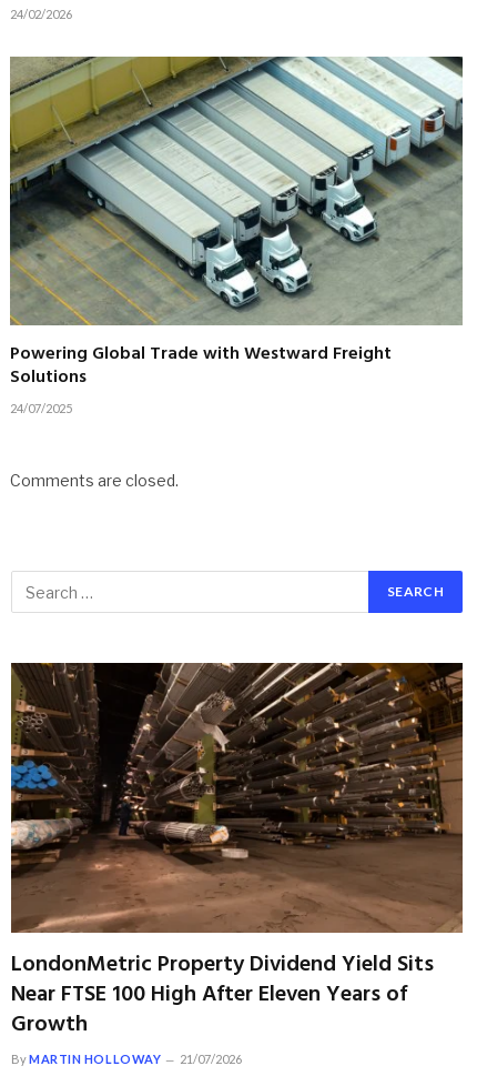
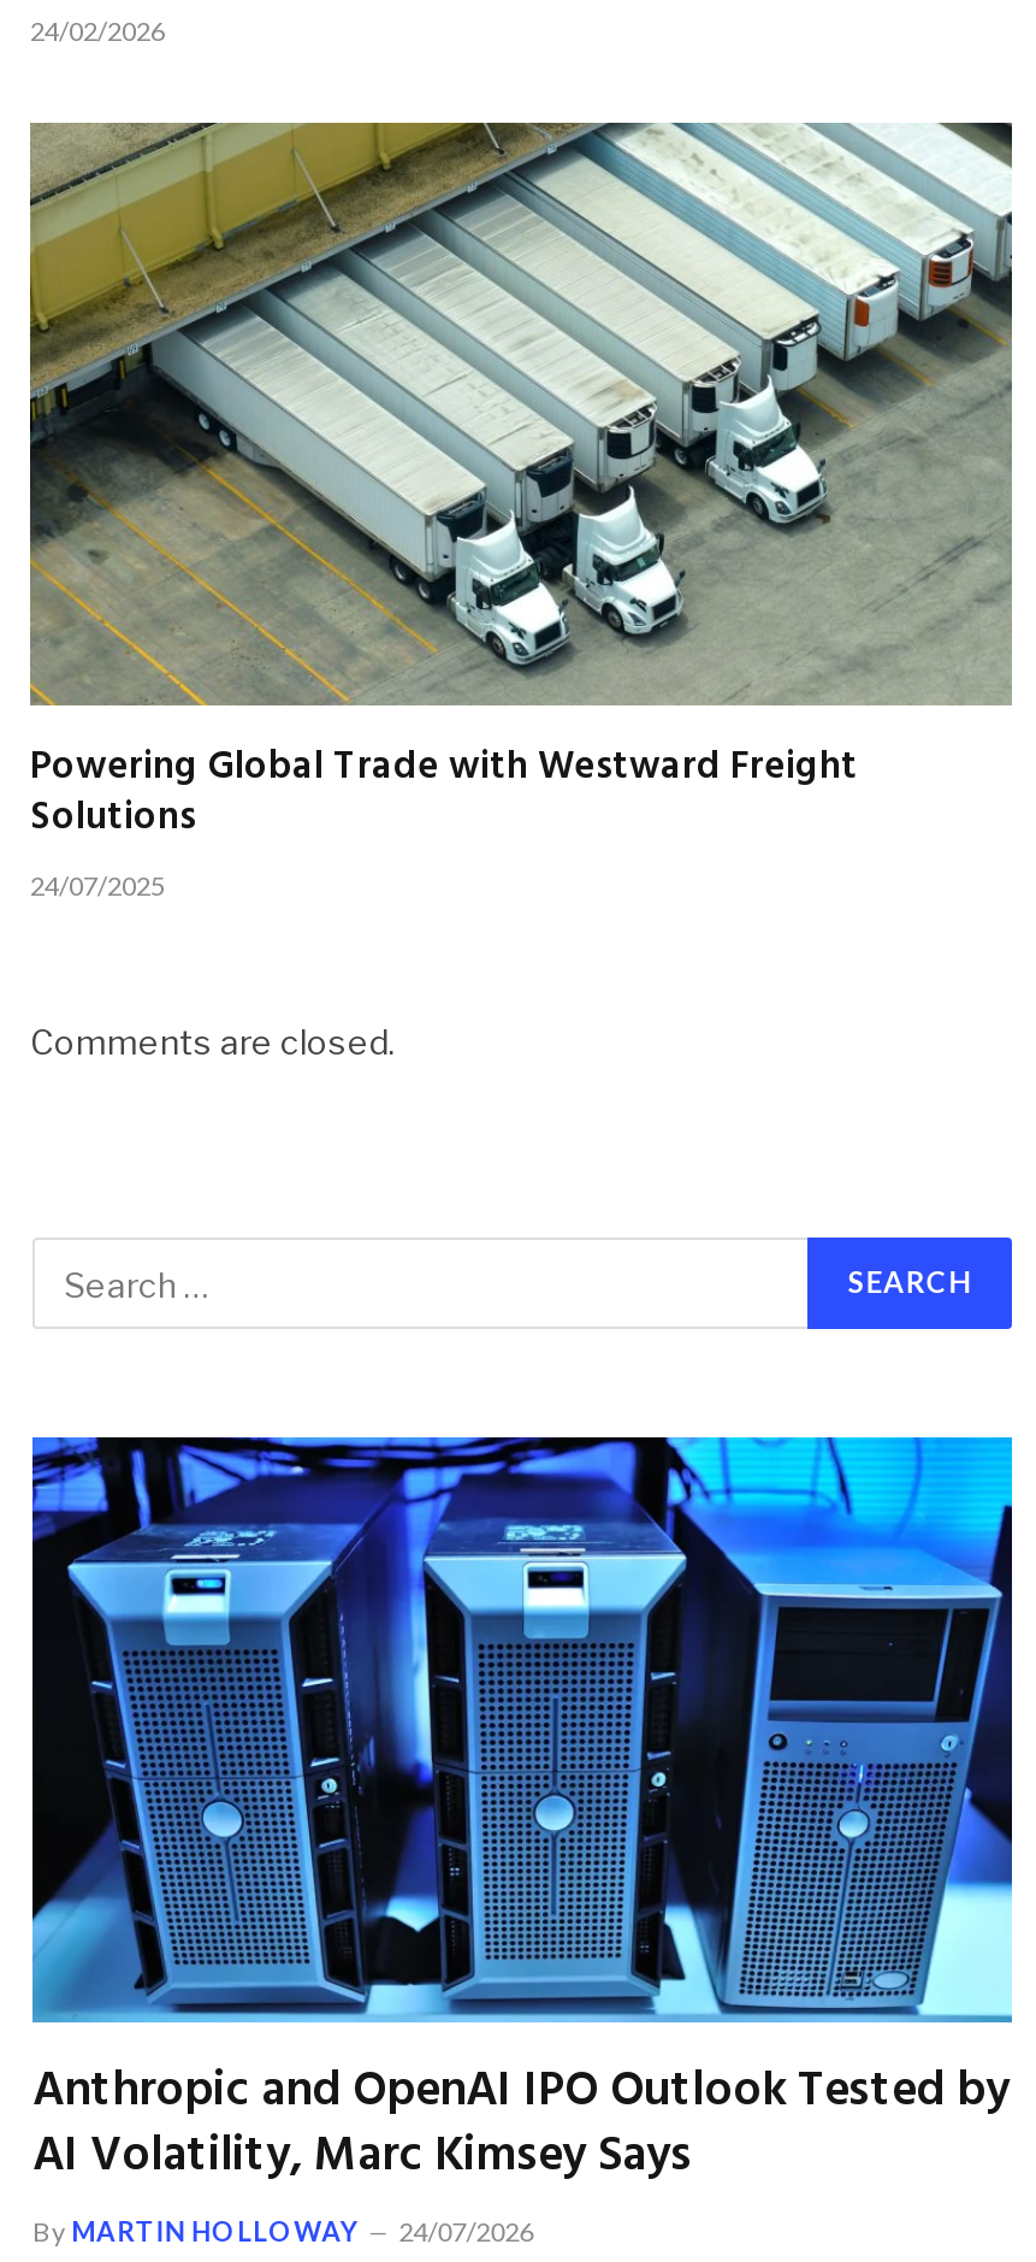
- [image]
- LondonMetric Property Dividend Yield Sits
- Near FTSE 100 High After Eleven Years of
- Growth
+ [image]
+ Anthropic and OpenAI IPO Outlook Tested by
+ AI Volatility, Marc Kimsey Says

- By MARTIN HOLLOWAY 21/07/2026
+ By MARTIN HOLLOWAY 24/07/2026
